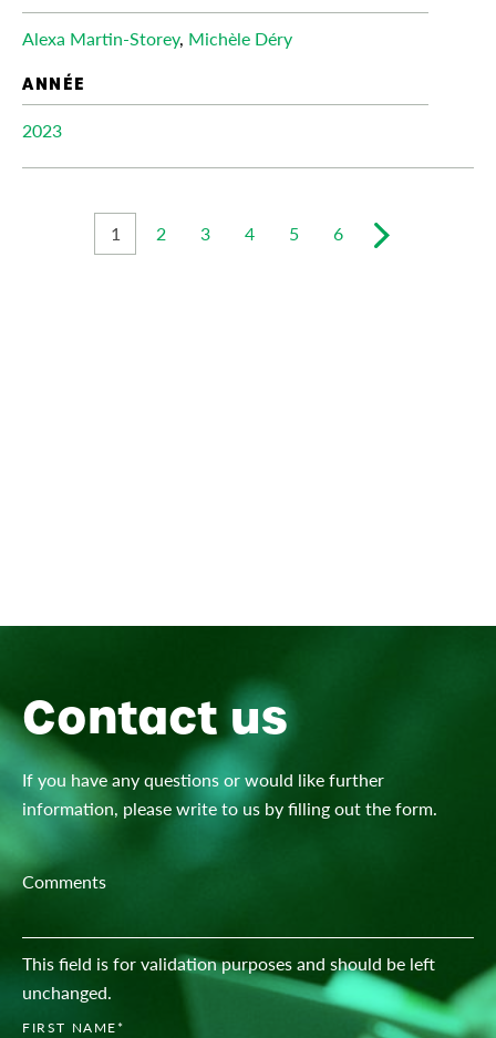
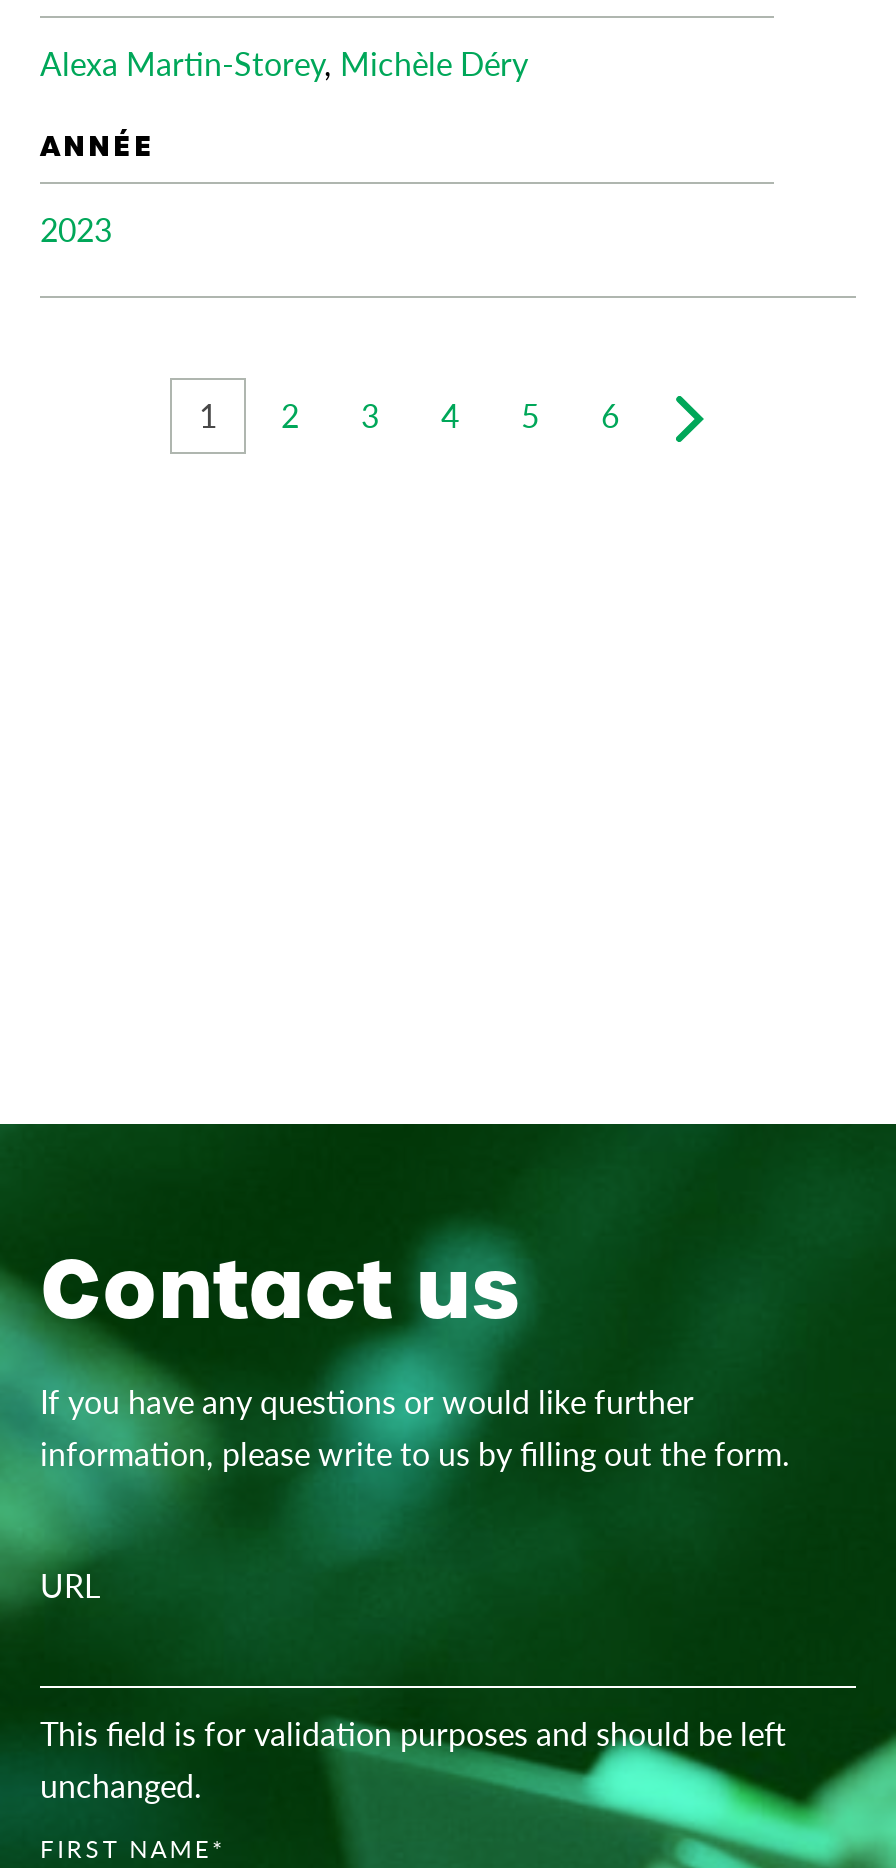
- Comments
+ URL
